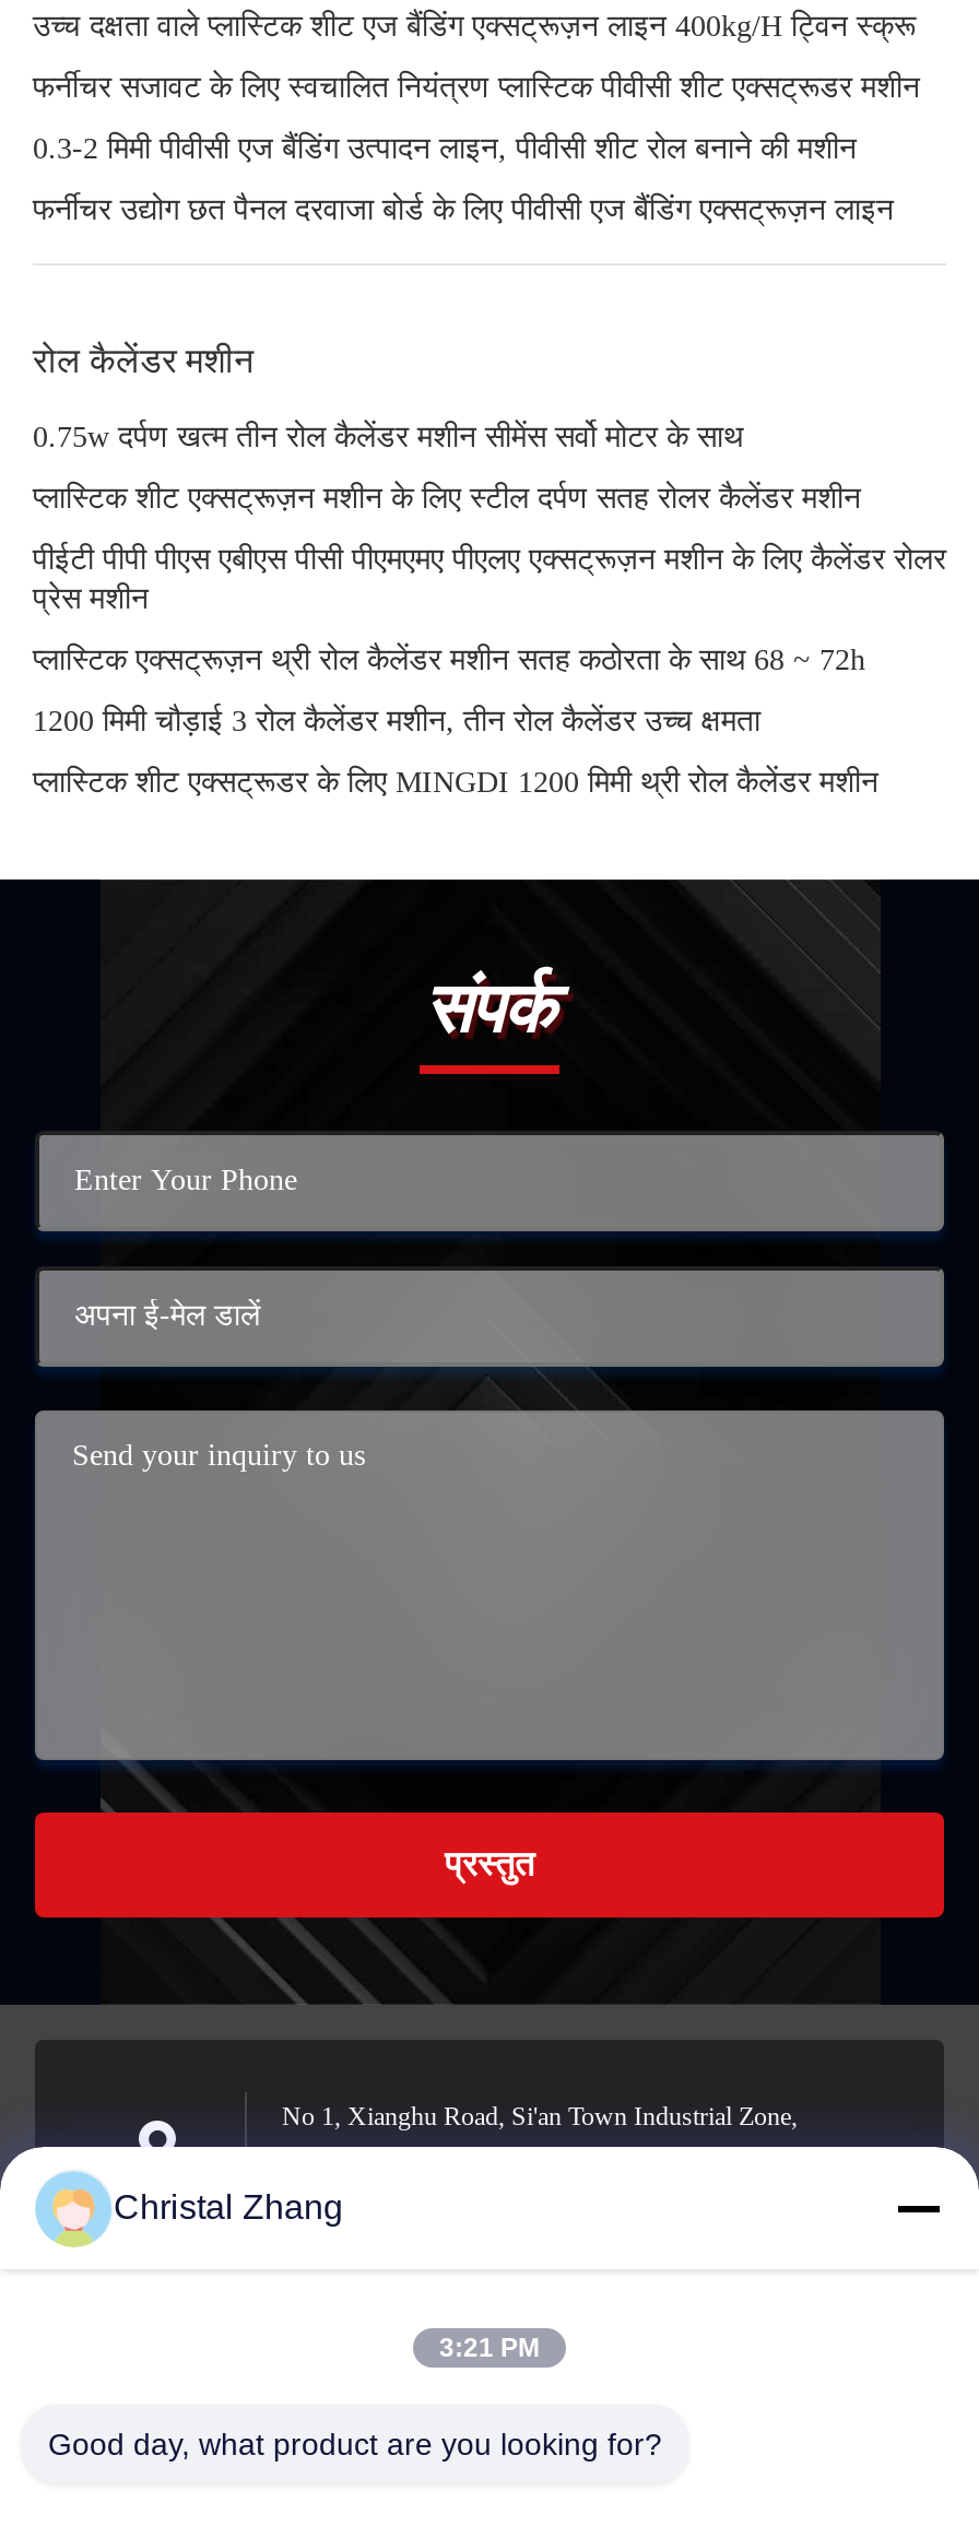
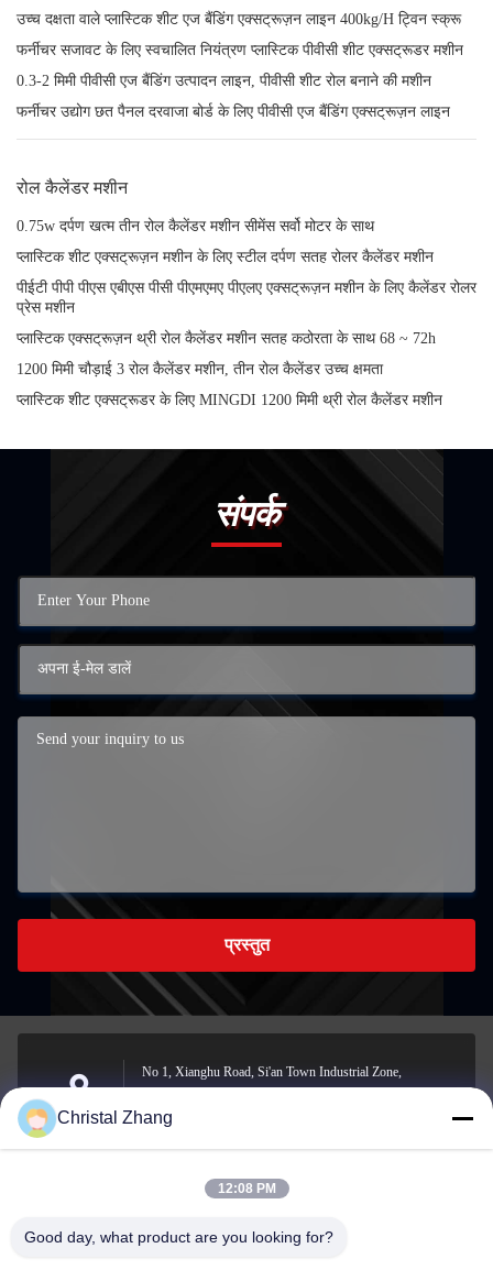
- 3:21 PM
+ 12:08 PM
